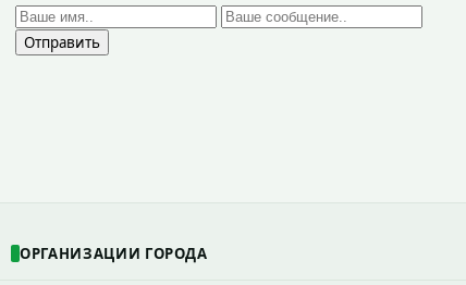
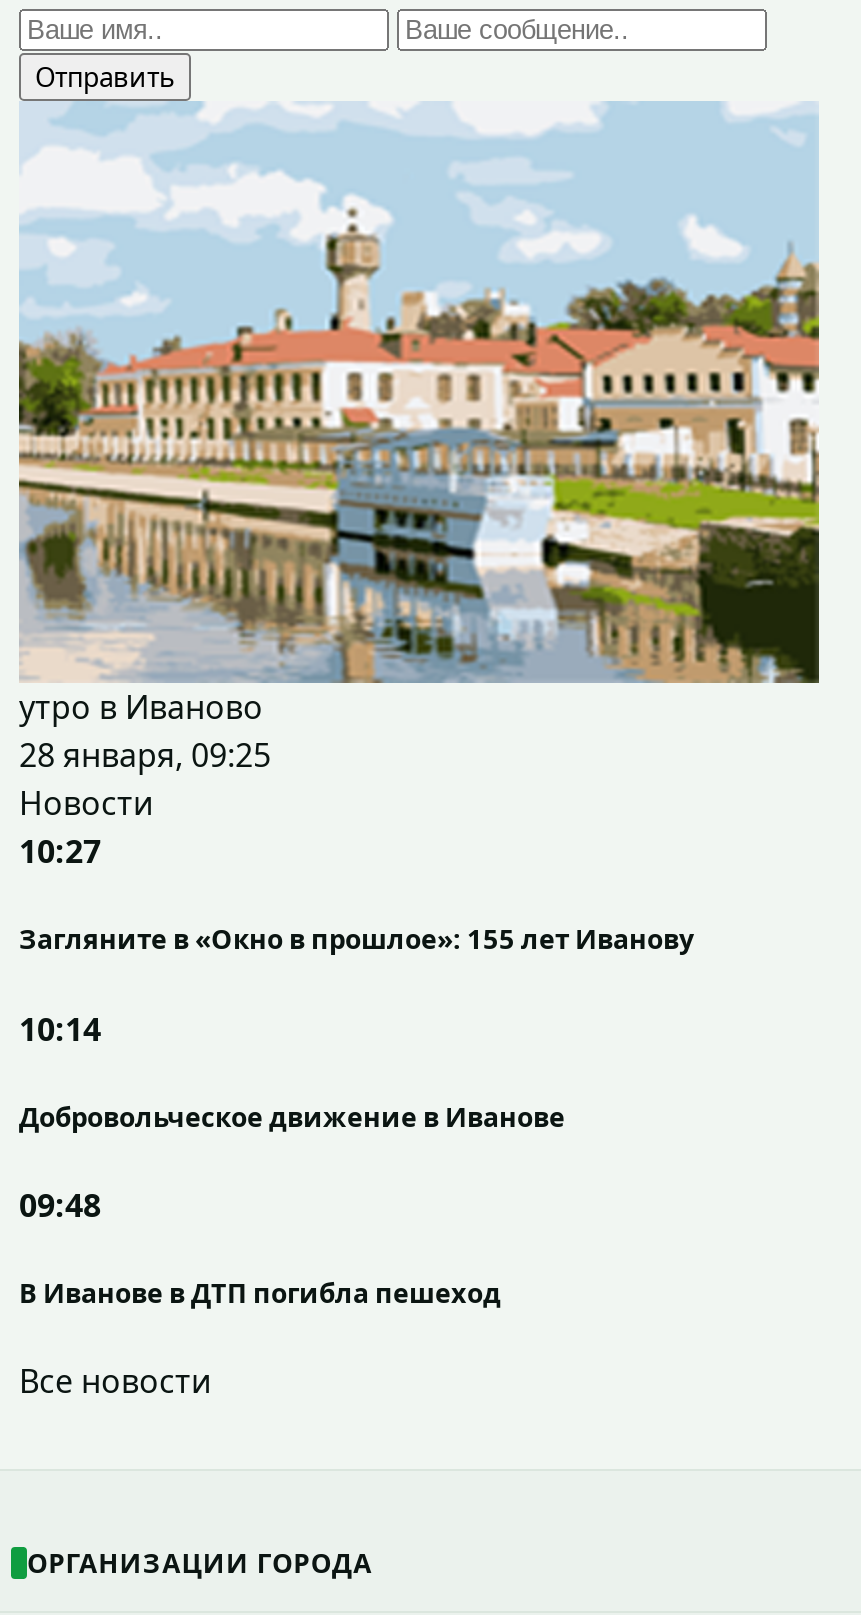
+ [image]
+ утро в Иваново
+ 28 января, 09:25
+ Новости
+ 10:27
+ Загляните в «Окно в прошлое»: 155 лет Иванову
+ 10:14
+ Добровольческое движение в Иванове
+ 09:48
+ В Иванове в ДТП погибла пешеход
+ Все новости
